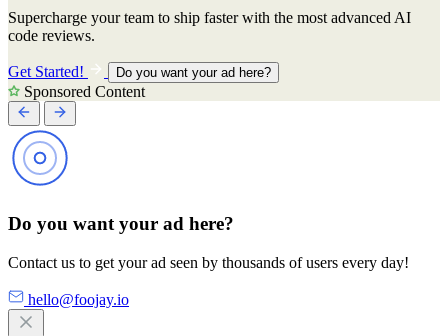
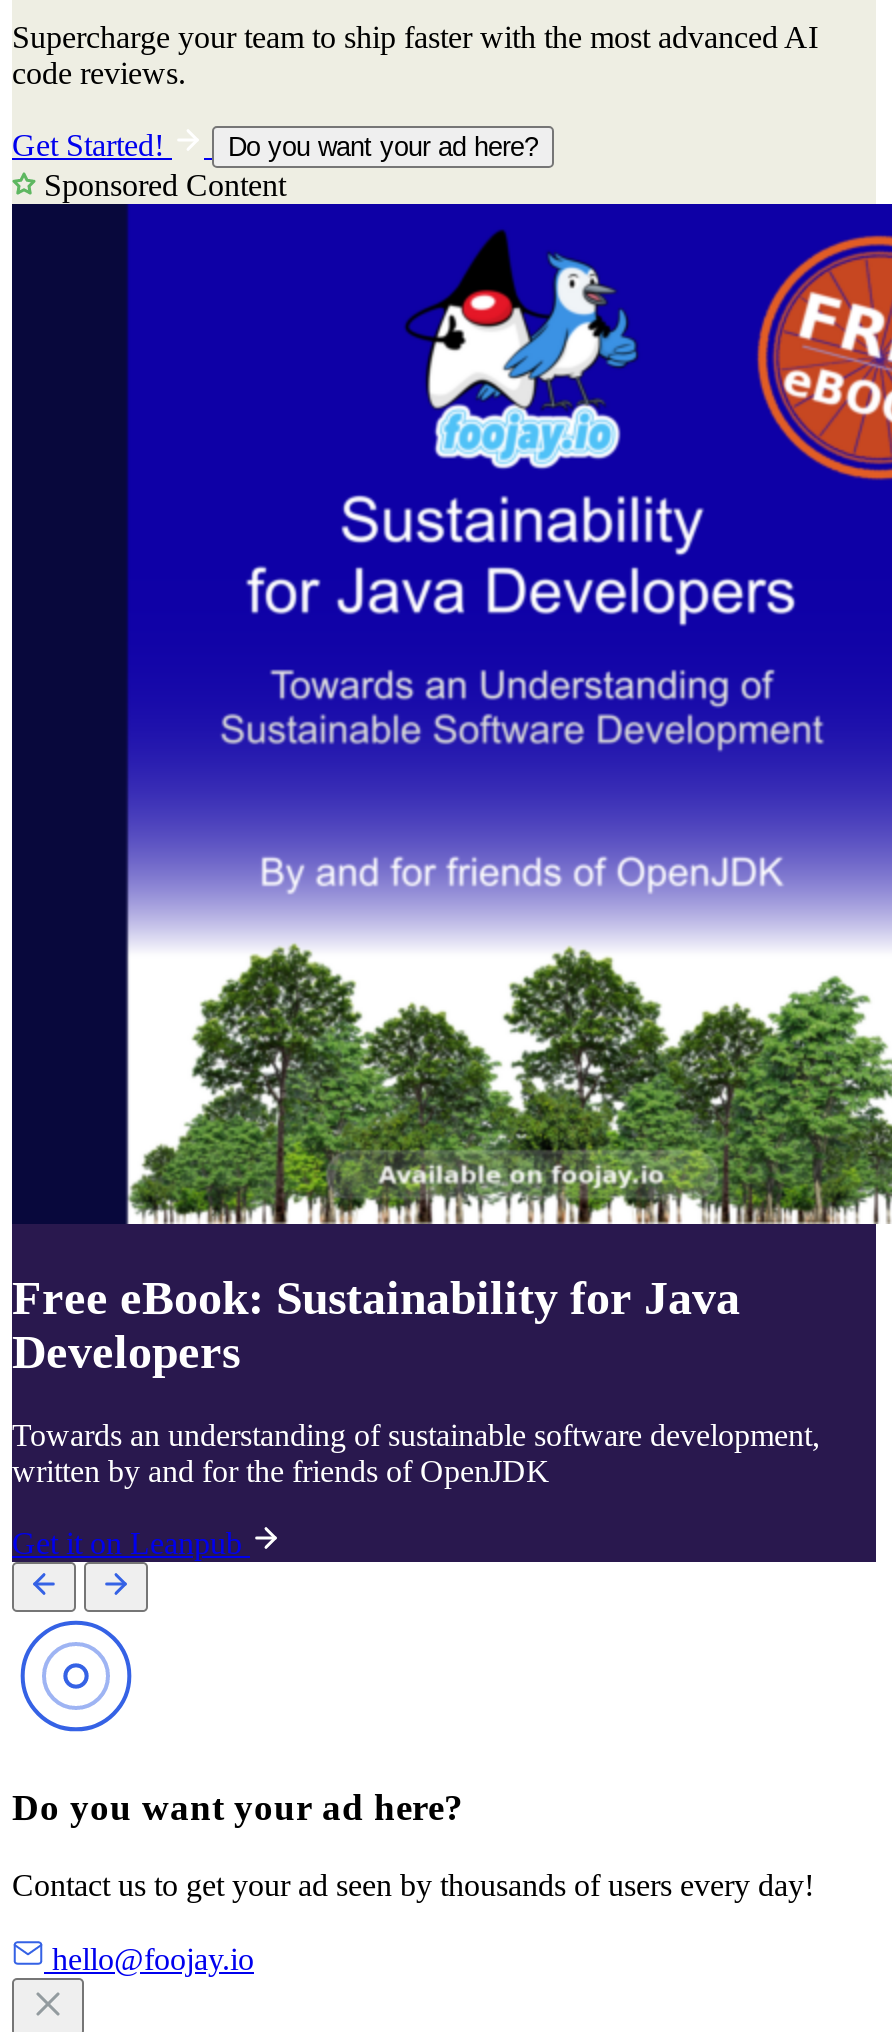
+ [image]
+ Free eBook: Sustainability for Java
+ Developers
+ Towards an understanding of sustainable software development,
+ written by and for the friends of OpenJDK
+ Get it on Leanpub
